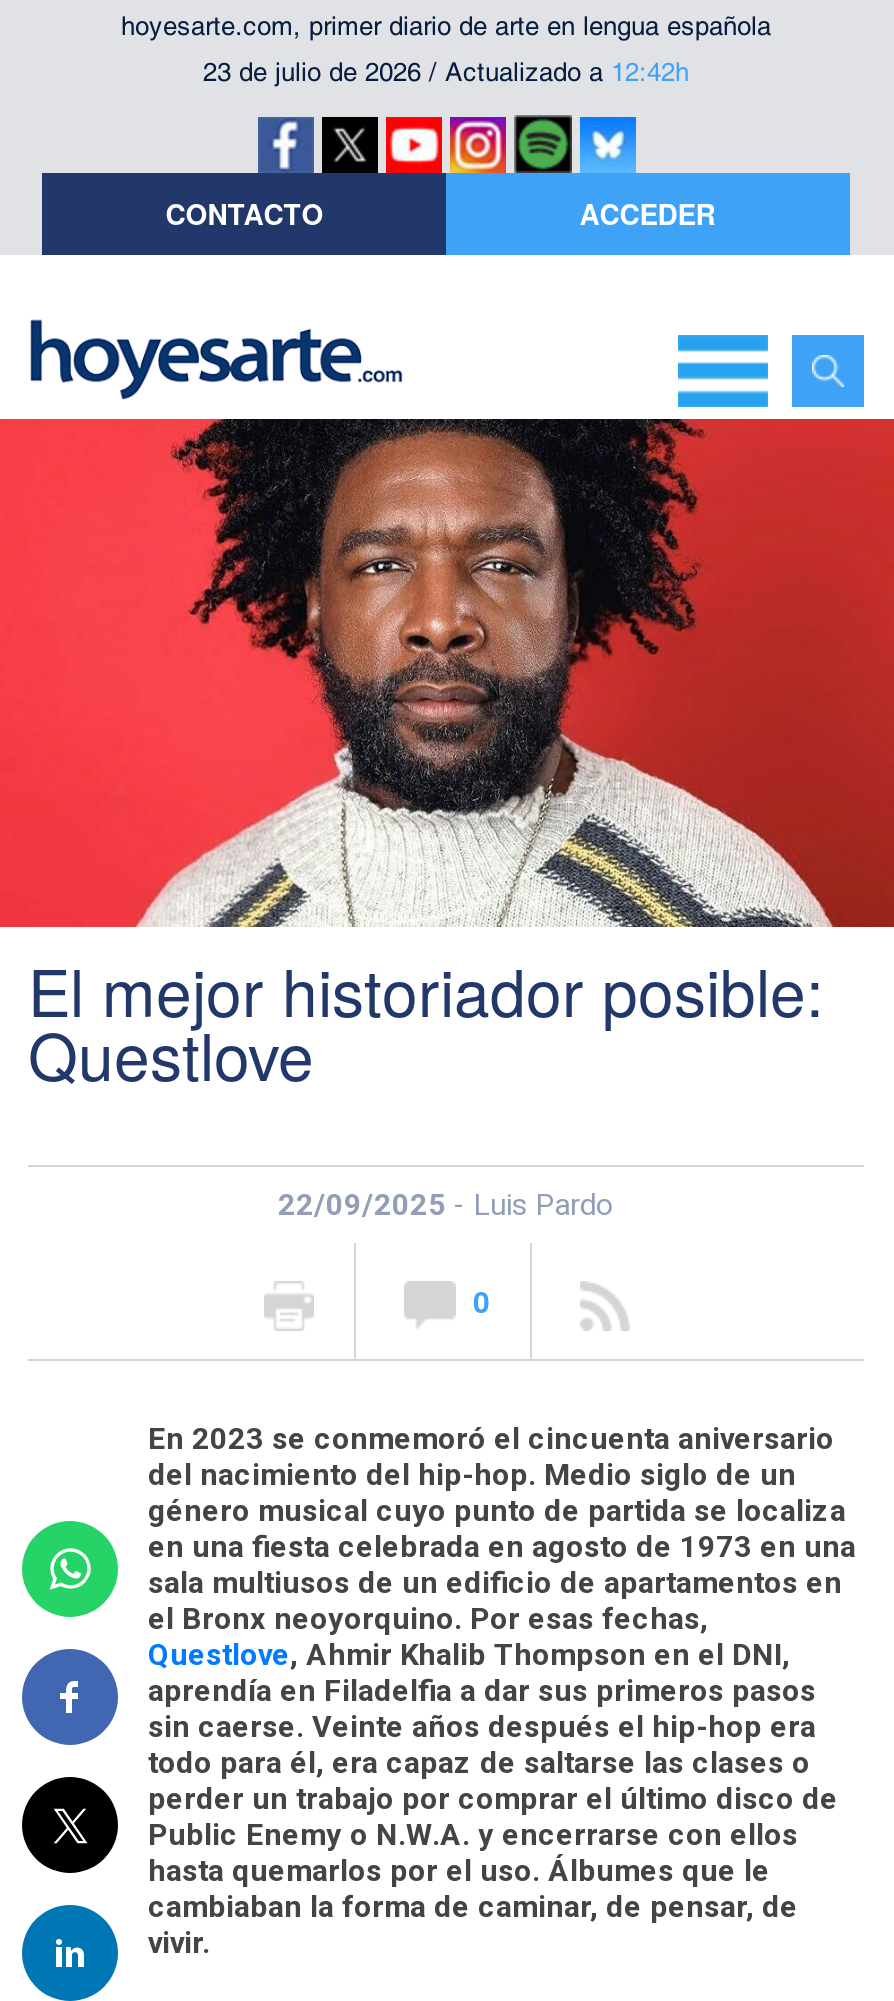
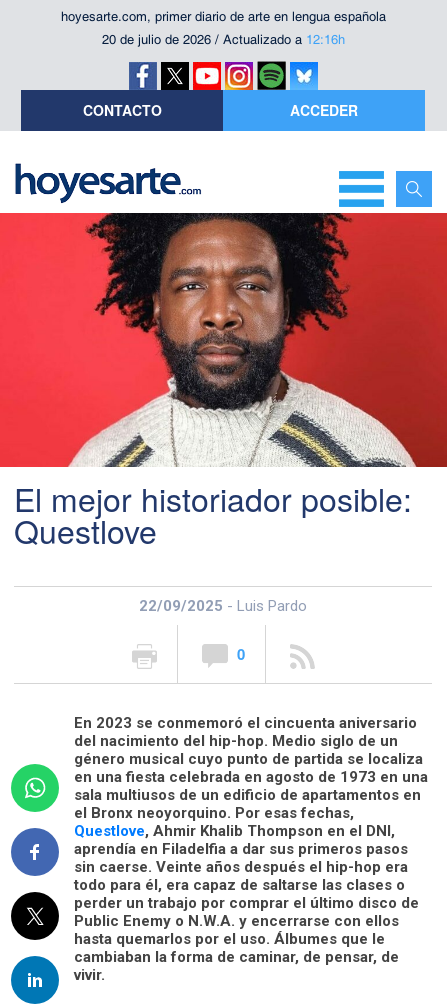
- 23 de julio de 2026 / Actualizado a 12:42h
+ 20 de julio de 2026 / Actualizado a 12:16h
